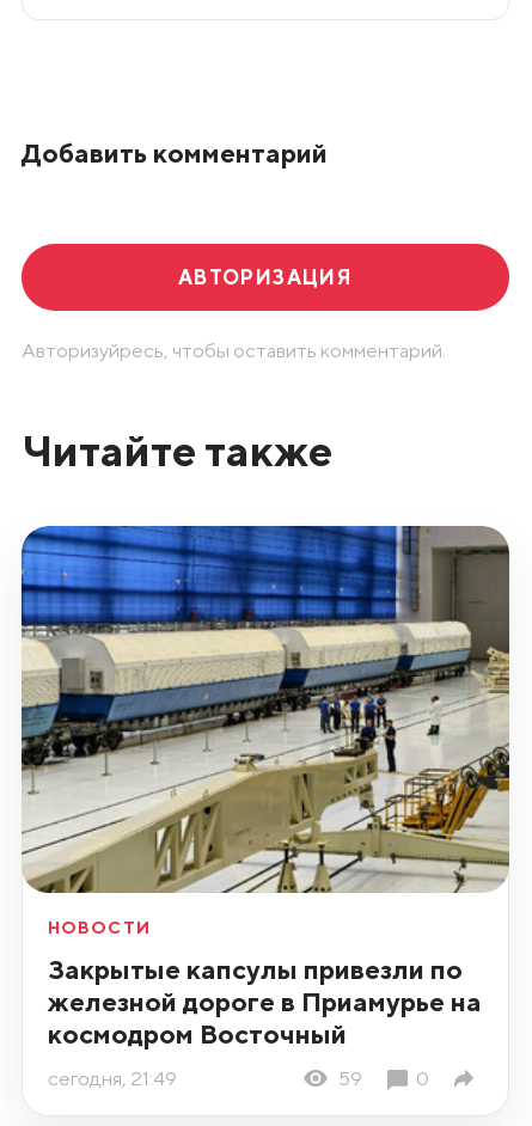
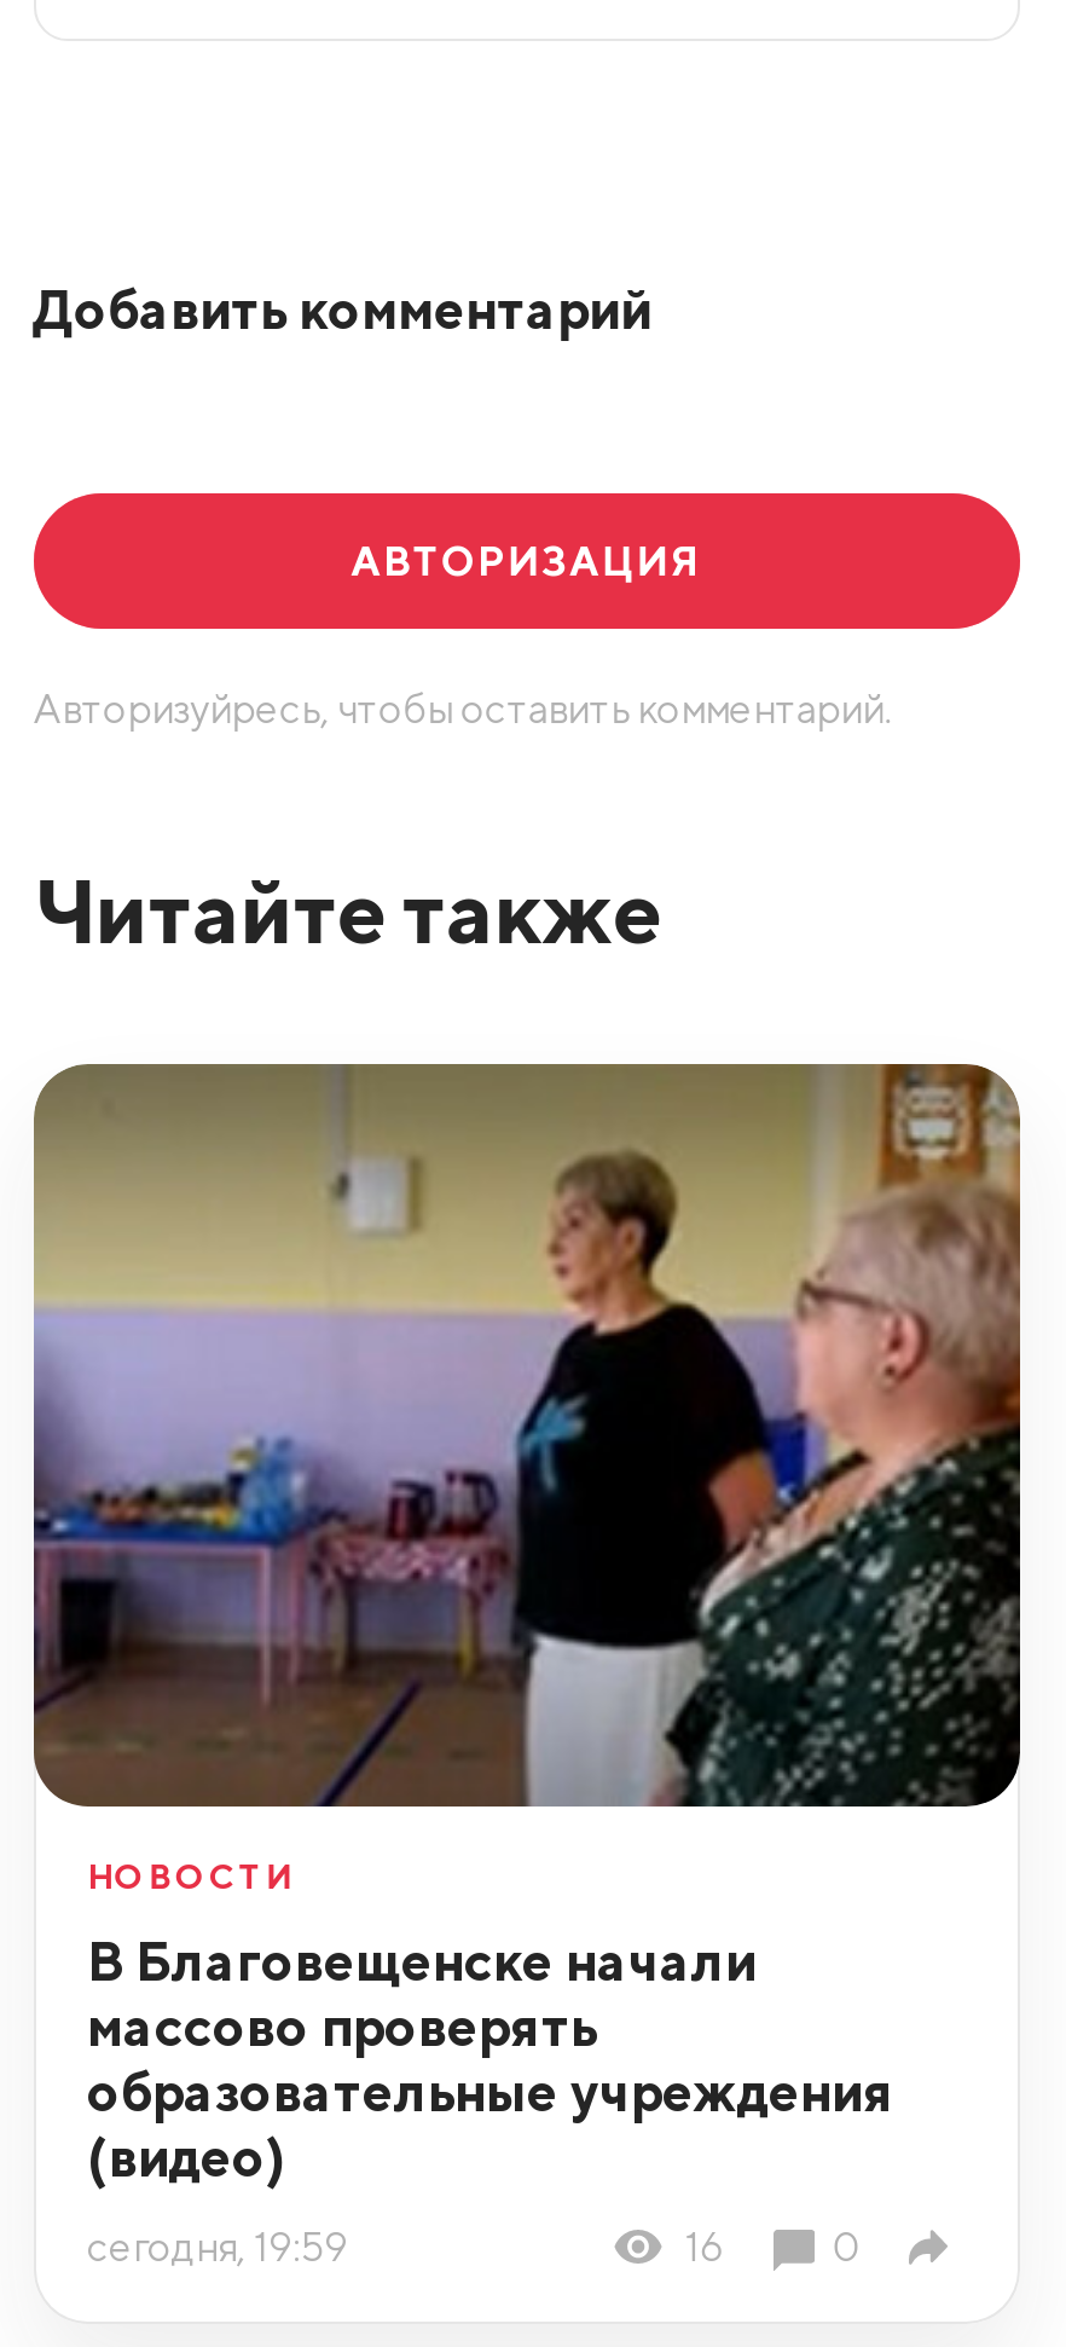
- [image]
+ [image]

- Закрытые капсулы привезли по
- железной дороге в Приамурье на
- космодром Восточный
+ В Благовещенске начали
+ массово проверять
+ образовательные учреждения
+ (видео)

- сегодня, 21:49
- 59
+ сегодня, 19:59
+ 16
